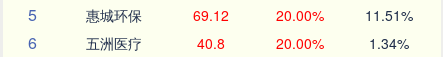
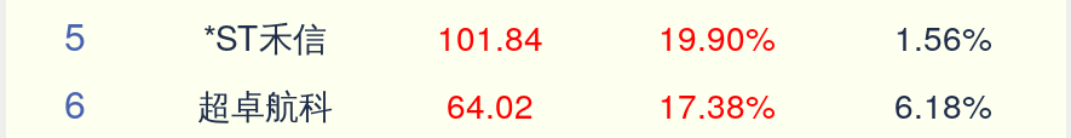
- 惠城环保
- 69.12
- 20.00%
- 11.51%
+ *ST禾信
+ 101.84
+ 19.90%
+ 1.56%

- 五洲医疗
- 40.8
- 20.00%
- 1.34%
+ 超卓航科
+ 64.02
+ 17.38%
+ 6.18%
